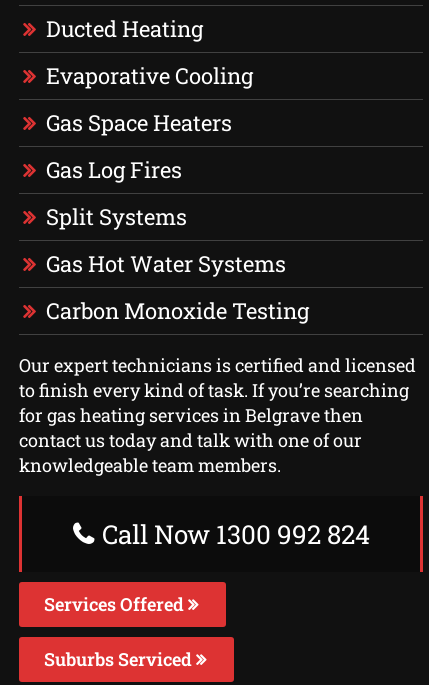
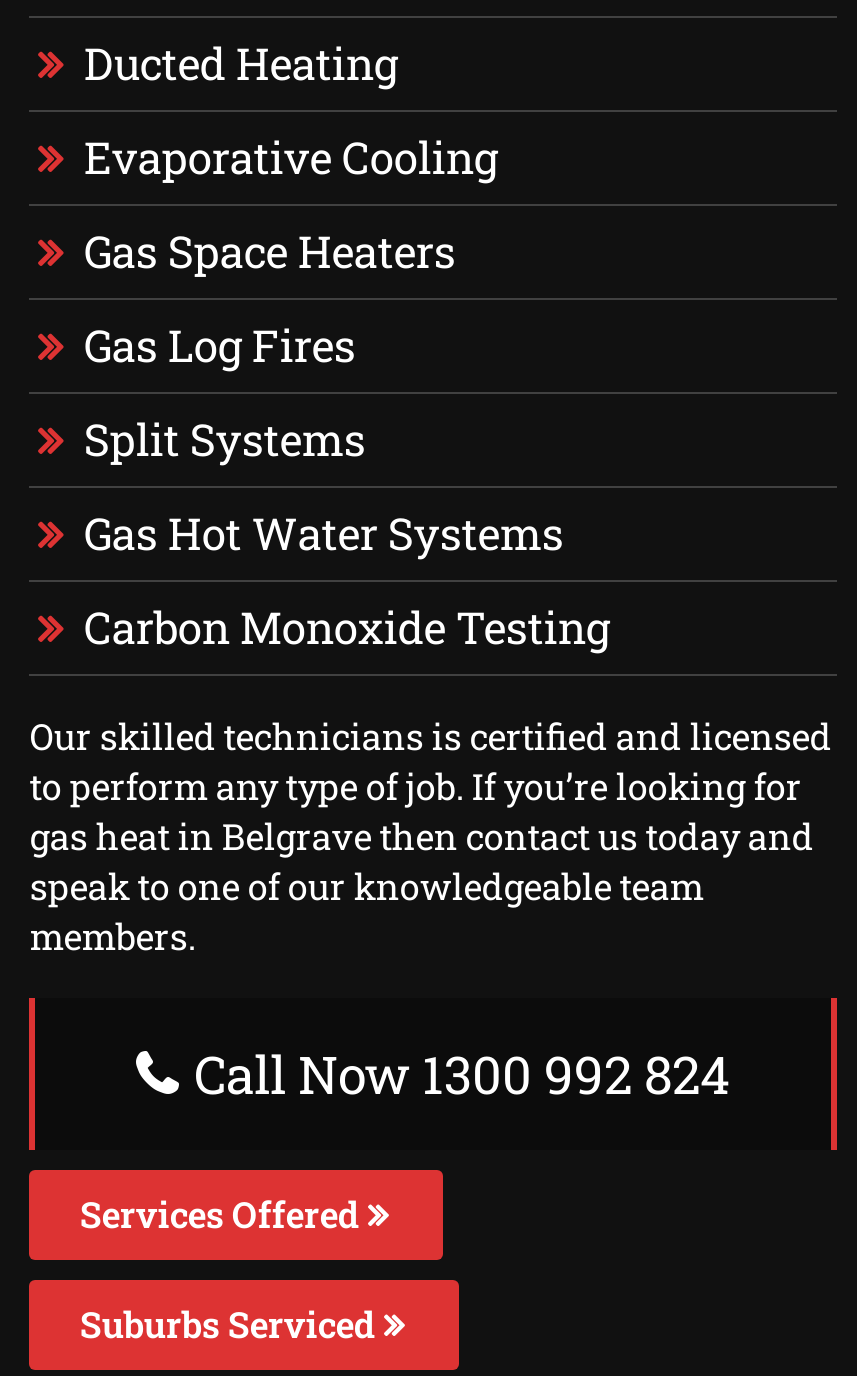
- Our expert technicians is certified and licensed
- to finish every kind of task. If you’re searching
- for gas heating services in Belgrave then
- contact us today and talk with one of our
- knowledgeable team members.
+ Our skilled technicians is certified and licensed
+ to perform any type of job. If you’re looking for
+ gas heat in Belgrave then contact us today and
+ speak to one of our knowledgeable team
+ members.
